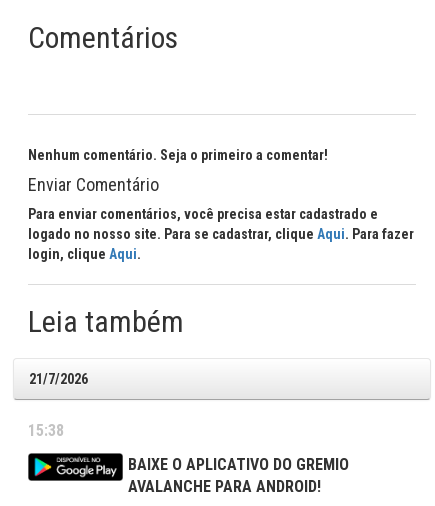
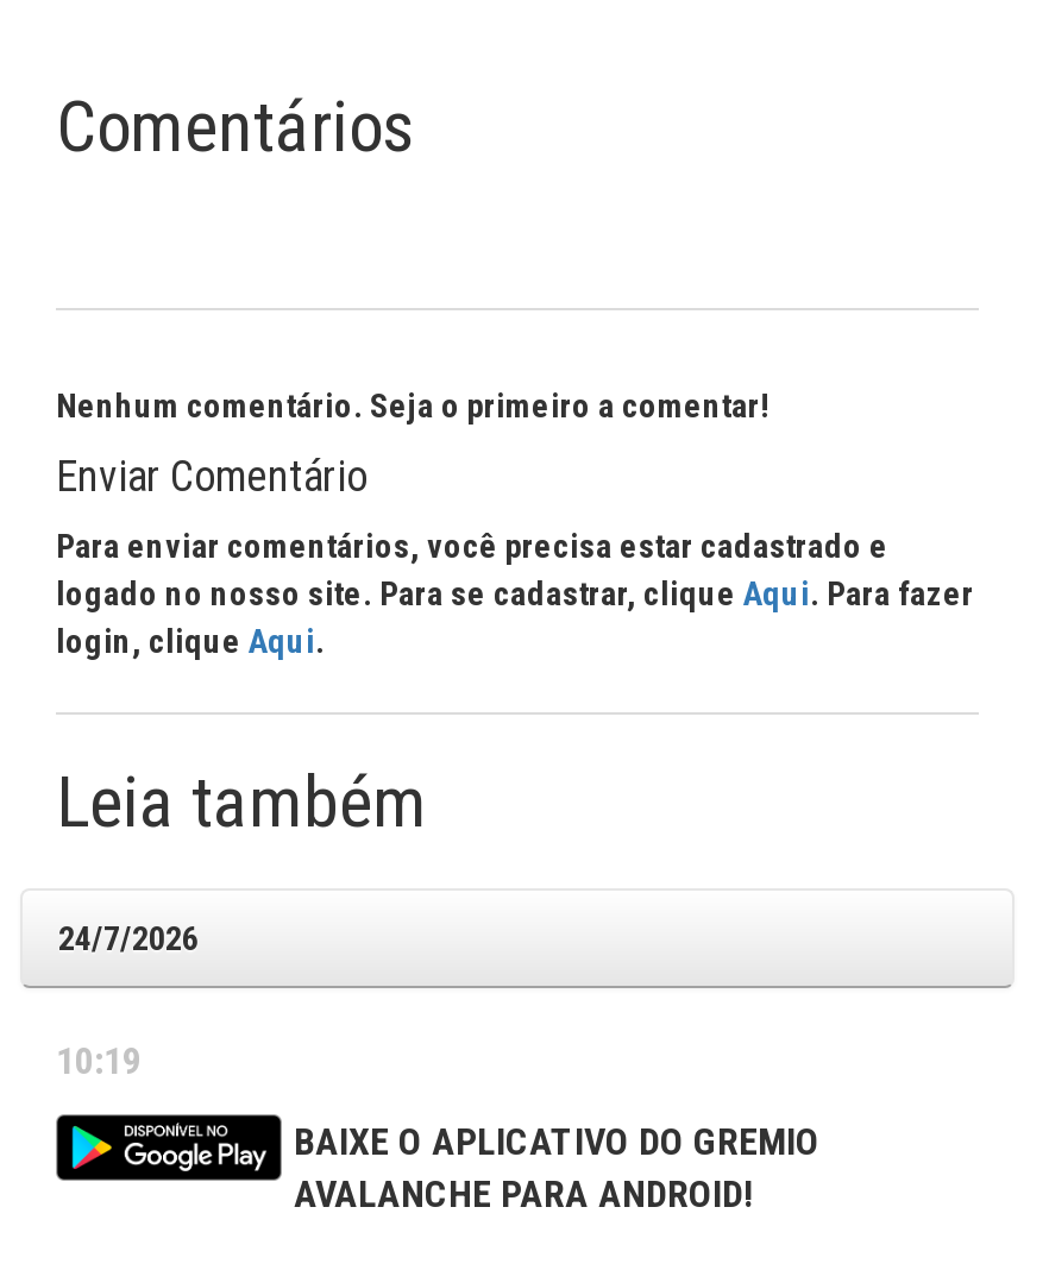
- 21/7/2026
+ 24/7/2026

- 15:38
+ 10:19
